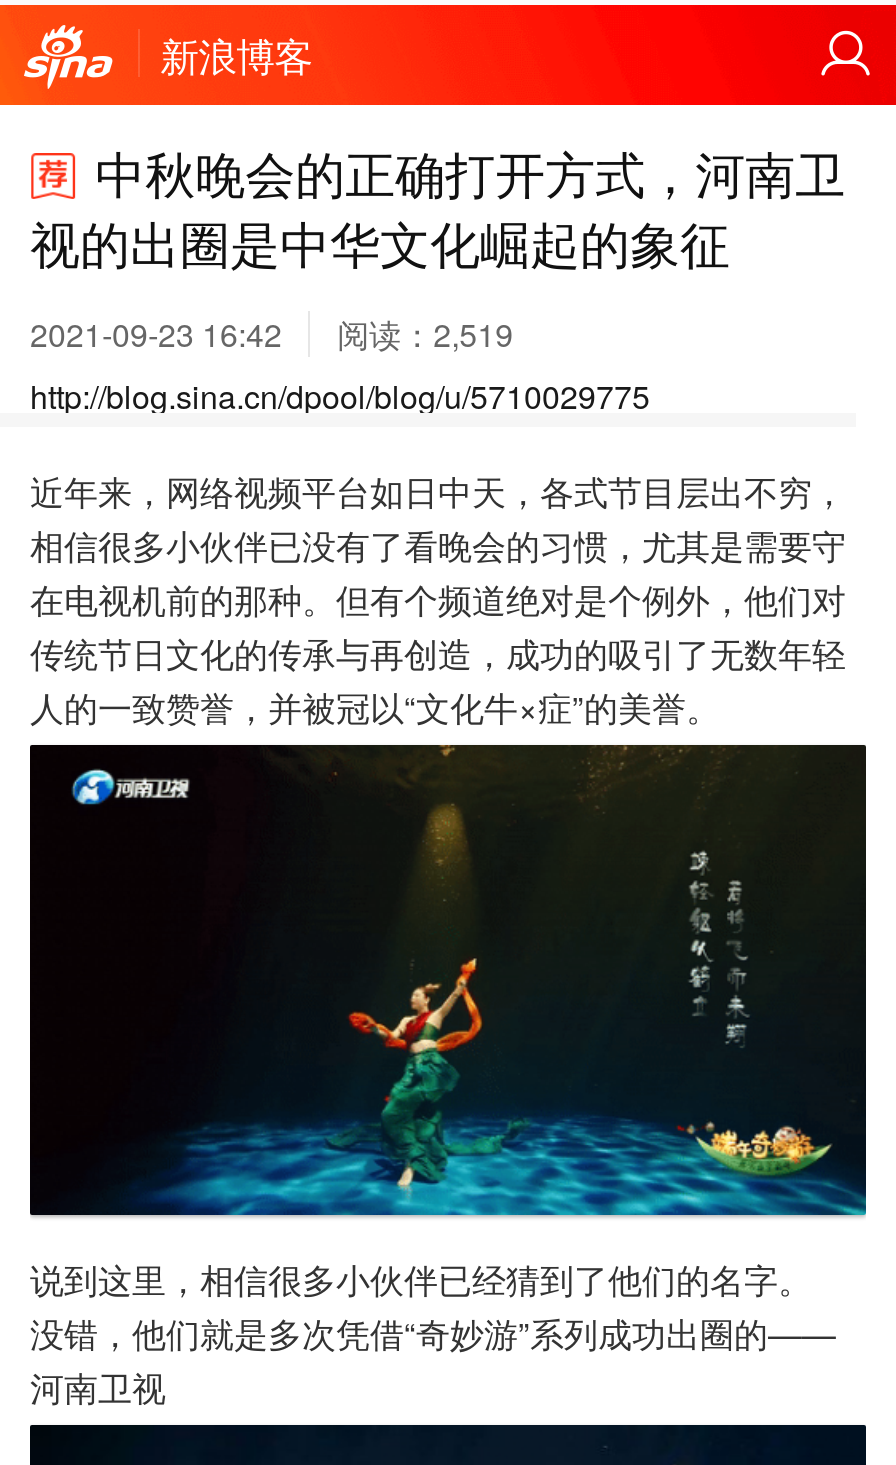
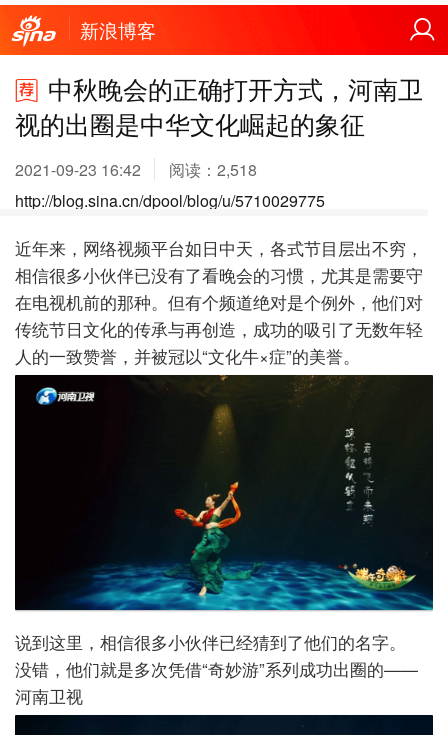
- 2021-09-23 16:42 阅读：2,519
+ 2021-09-23 16:42 阅读：2,518
